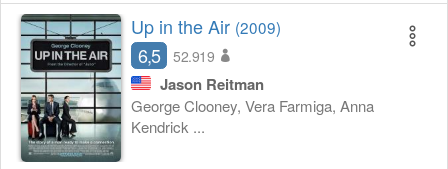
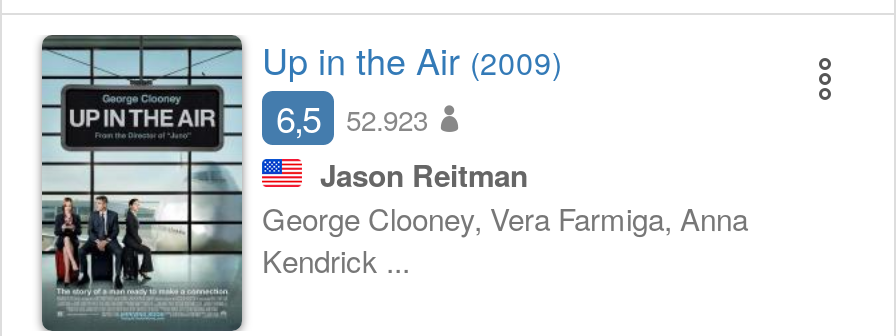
- 6,5 52.919
+ 6,5 52.923
